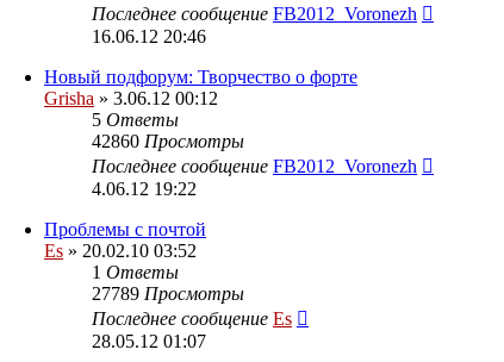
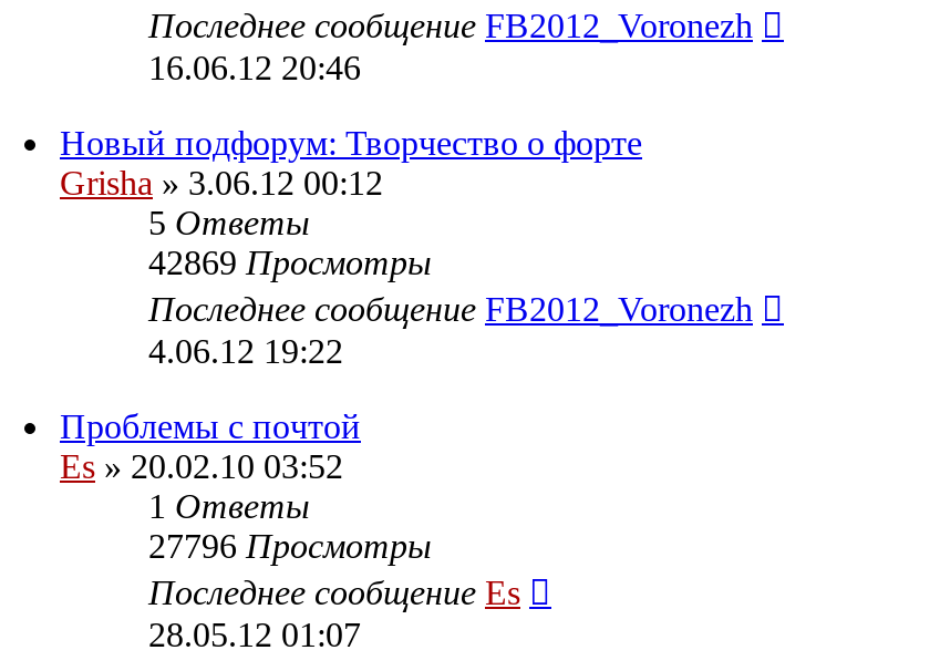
- 42860 Просмотры
+ 42869 Просмотры

- 27789 Просмотры
+ 27796 Просмотры
